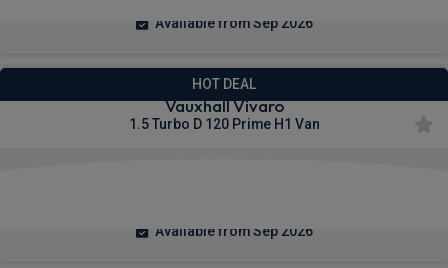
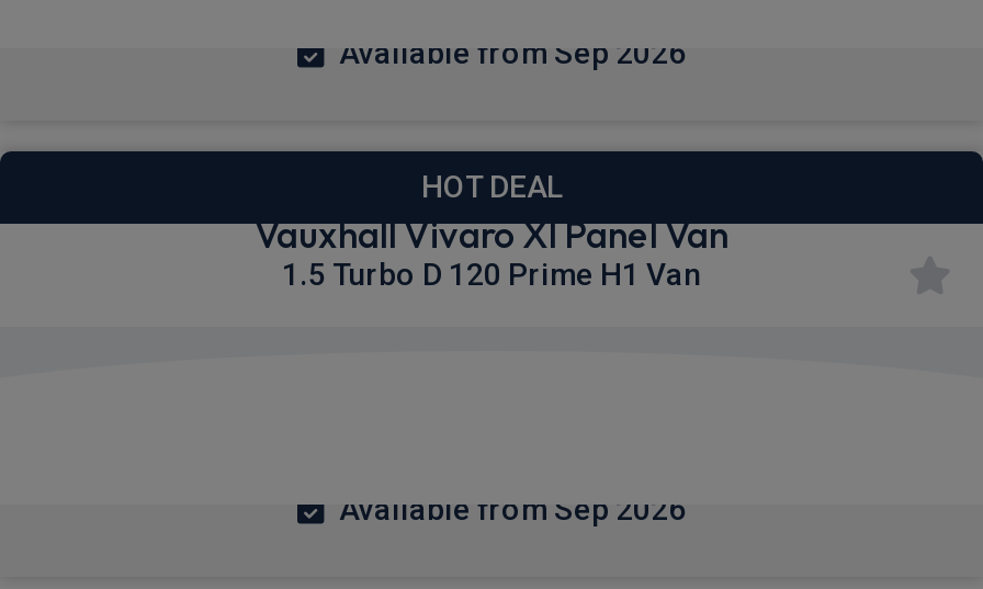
- Vauxhall Vivaro
+ Vauxhall Vivaro Xl Panel Van
